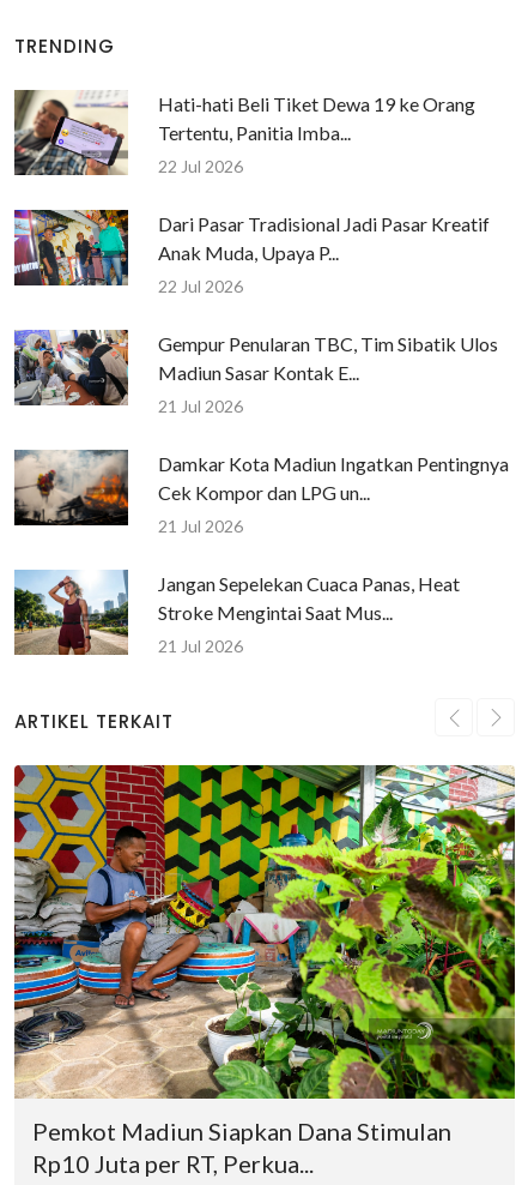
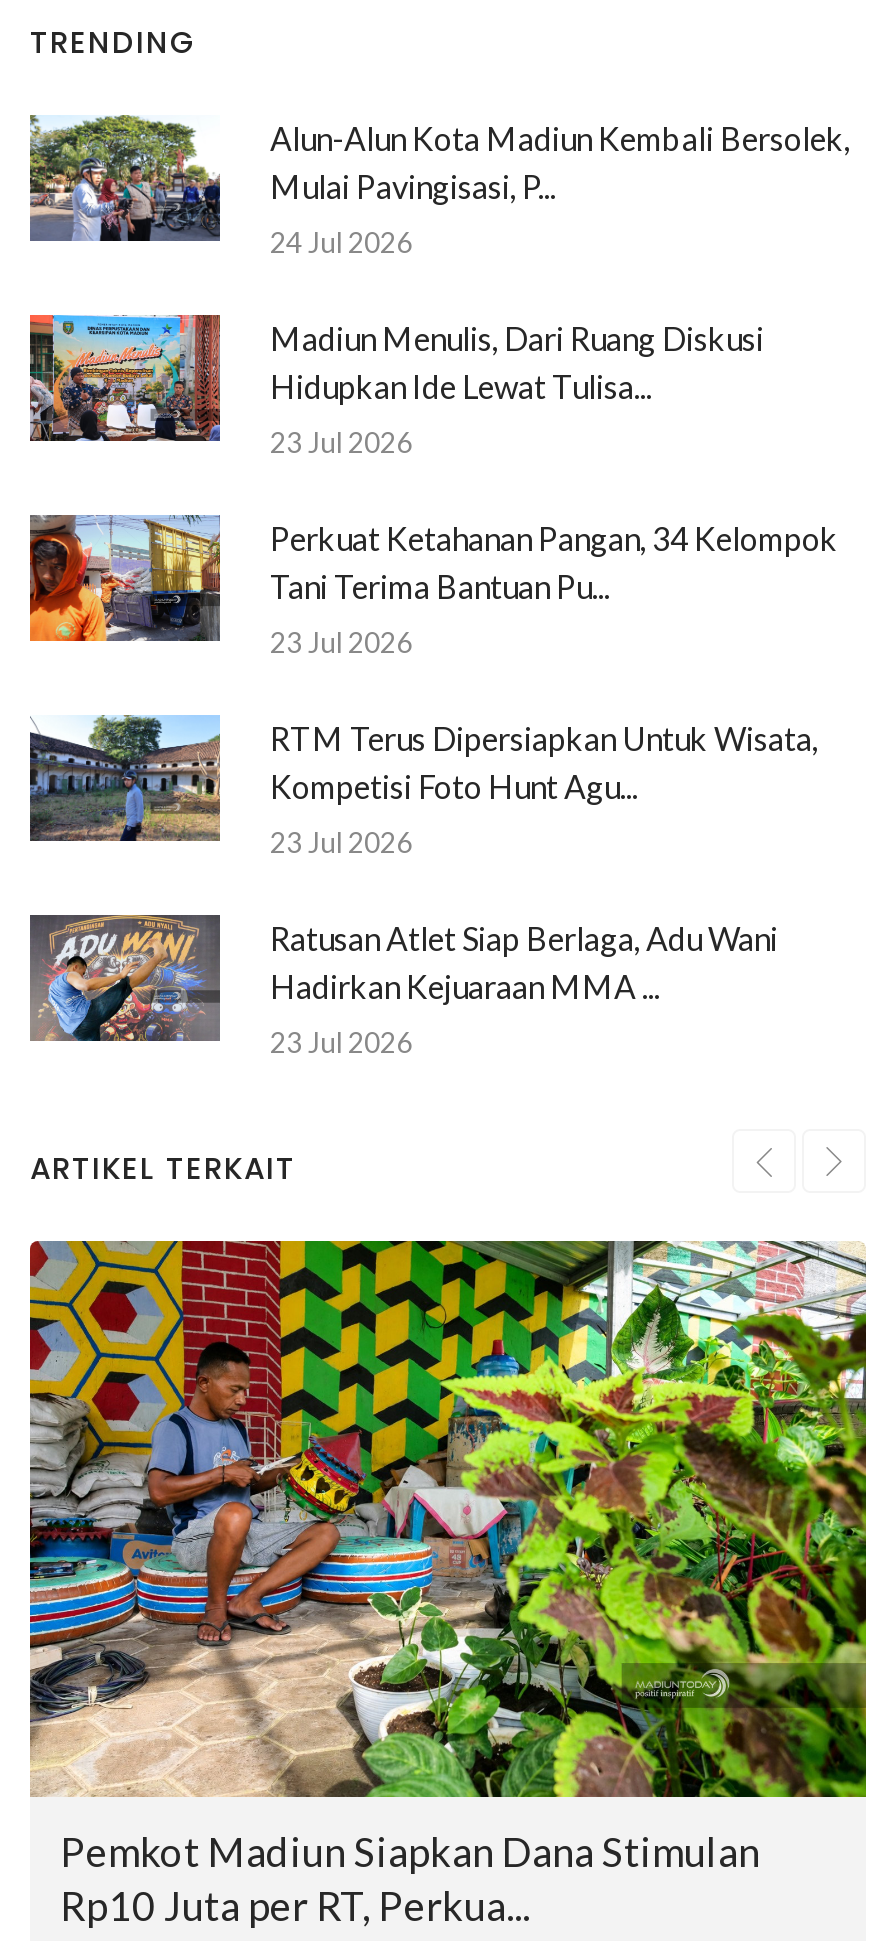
- [image]
- Hati-hati Beli Tiket Dewa 19 ke Orang
- Tertentu, Panitia Imba...
+ [image]
+ Alun-Alun Kota Madiun Kembali Bersolek,
+ Mulai Pavingisasi, P...

- 22 Jul 2026
+ 24 Jul 2026

- [image]
- Dari Pasar Tradisional Jadi Pasar Kreatif
- Anak Muda, Upaya P...
+ [image]
+ Madiun Menulis, Dari Ruang Diskusi
+ Hidupkan Ide Lewat Tulisa...

- 22 Jul 2026
+ 23 Jul 2026

- [image]
- Gempur Penularan TBC, Tim Sibatik Ulos
- Madiun Sasar Kontak E...
+ [image]
+ Perkuat Ketahanan Pangan, 34 Kelompok
+ Tani Terima Bantuan Pu...

- 21 Jul 2026
+ 23 Jul 2026

- [image]
- Damkar Kota Madiun Ingatkan Pentingnya
- Cek Kompor dan LPG un...
+ [image]
+ RTM Terus Dipersiapkan Untuk Wisata,
+ Kompetisi Foto Hunt Agu...

- 21 Jul 2026
+ 23 Jul 2026

- [image]
- Jangan Sepelekan Cuaca Panas, Heat
- Stroke Mengintai Saat Mus...
+ [image]
+ Ratusan Atlet Siap Berlaga, Adu Wani
+ Hadirkan Kejuaraan MMA ...

- 21 Jul 2026
+ 23 Jul 2026
